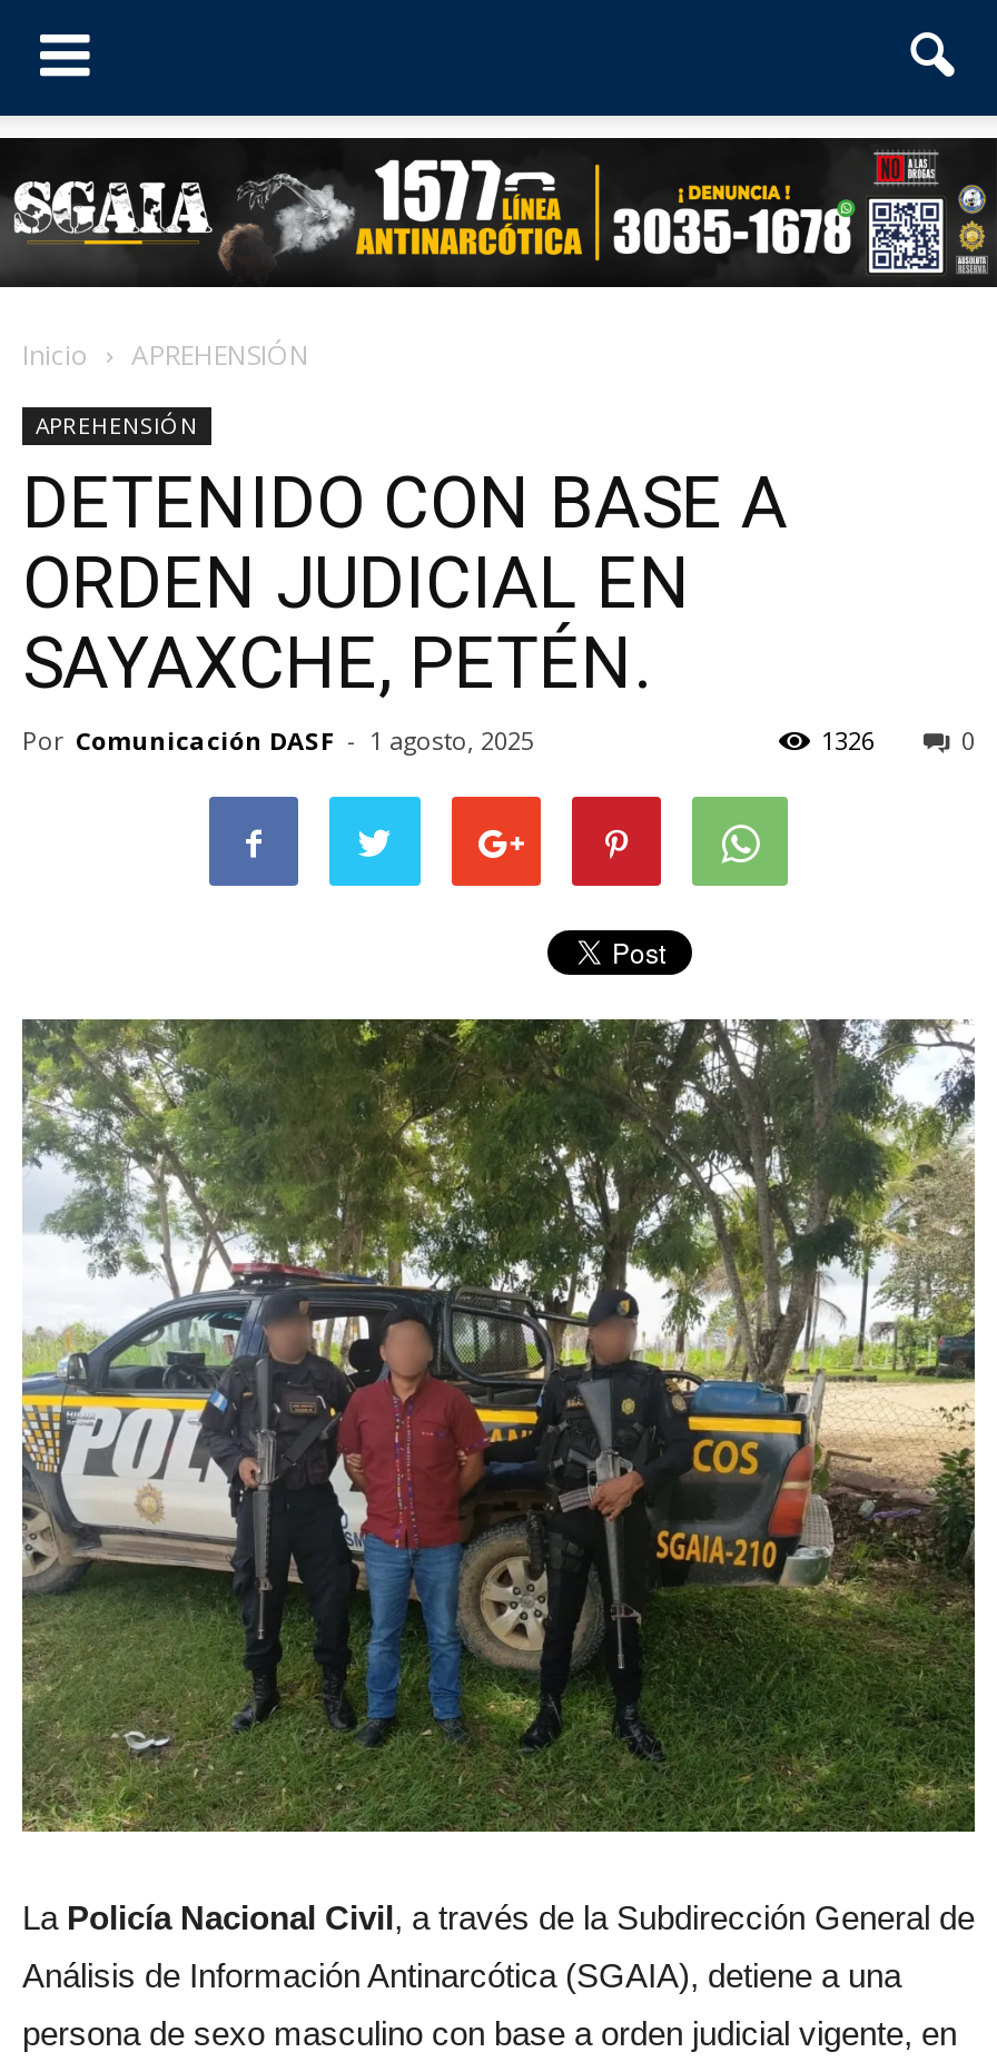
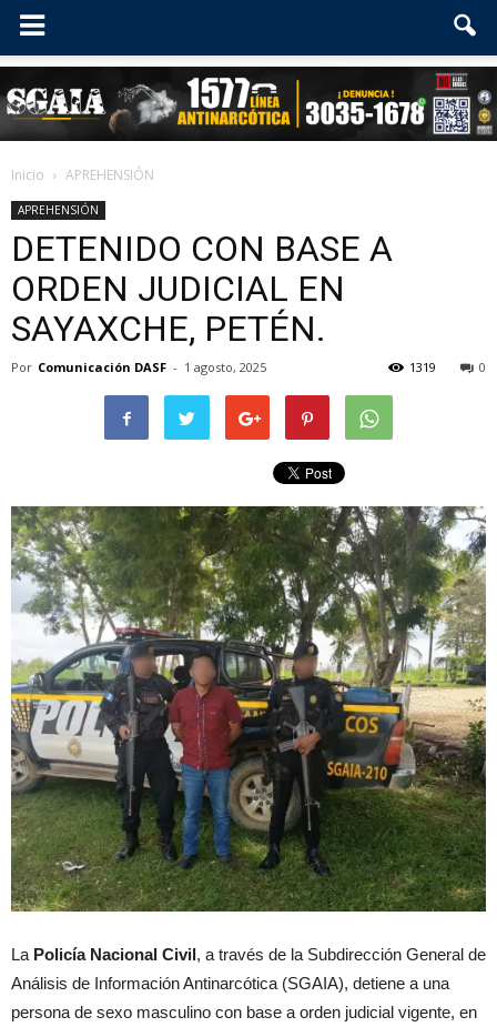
- 1326
+ 1319
